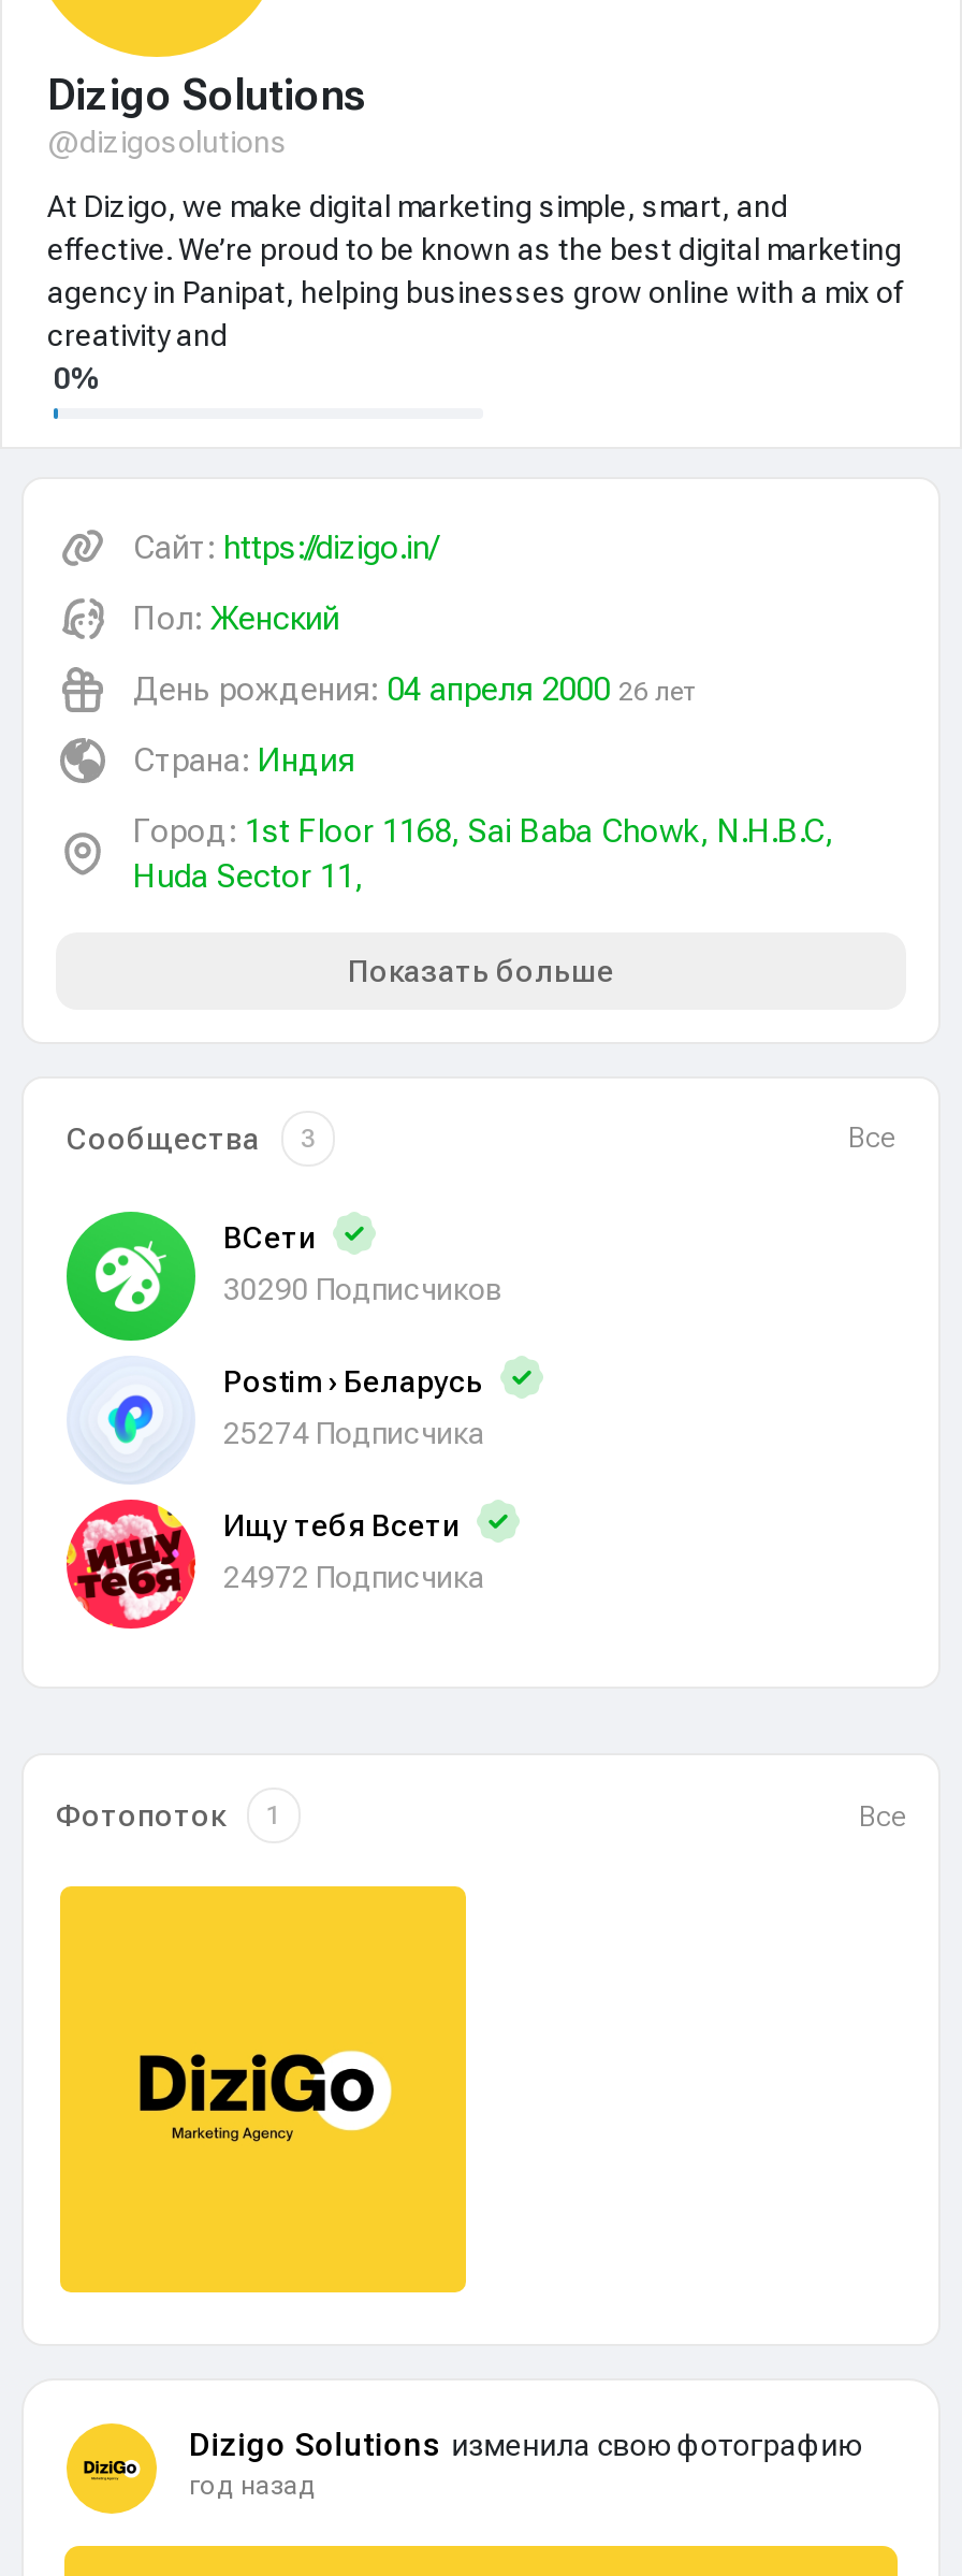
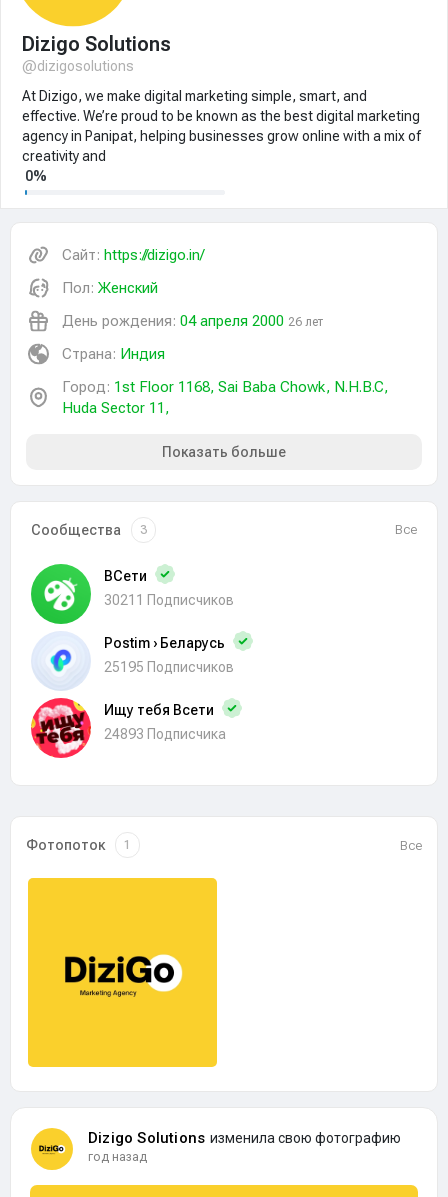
- 30290 Подписчиков
+ 30211 Подписчиков

- 25274 Подписчика
+ 25195 Подписчиков

- 24972 Подписчика
+ 24893 Подписчика
